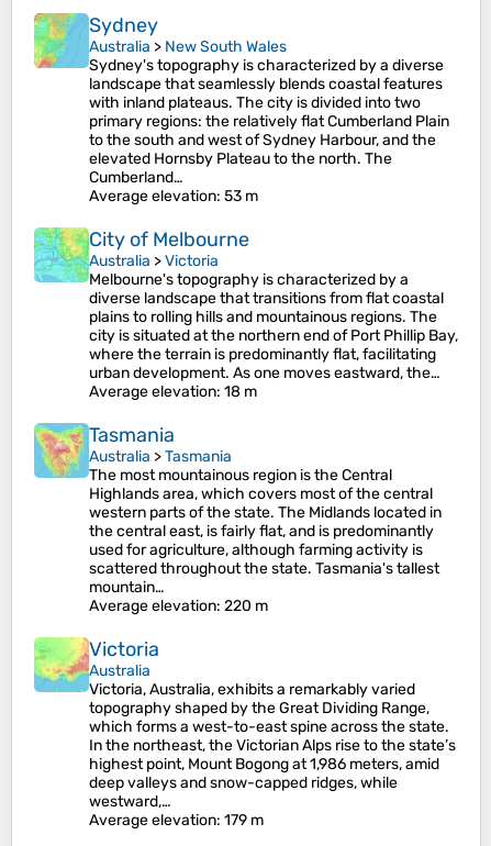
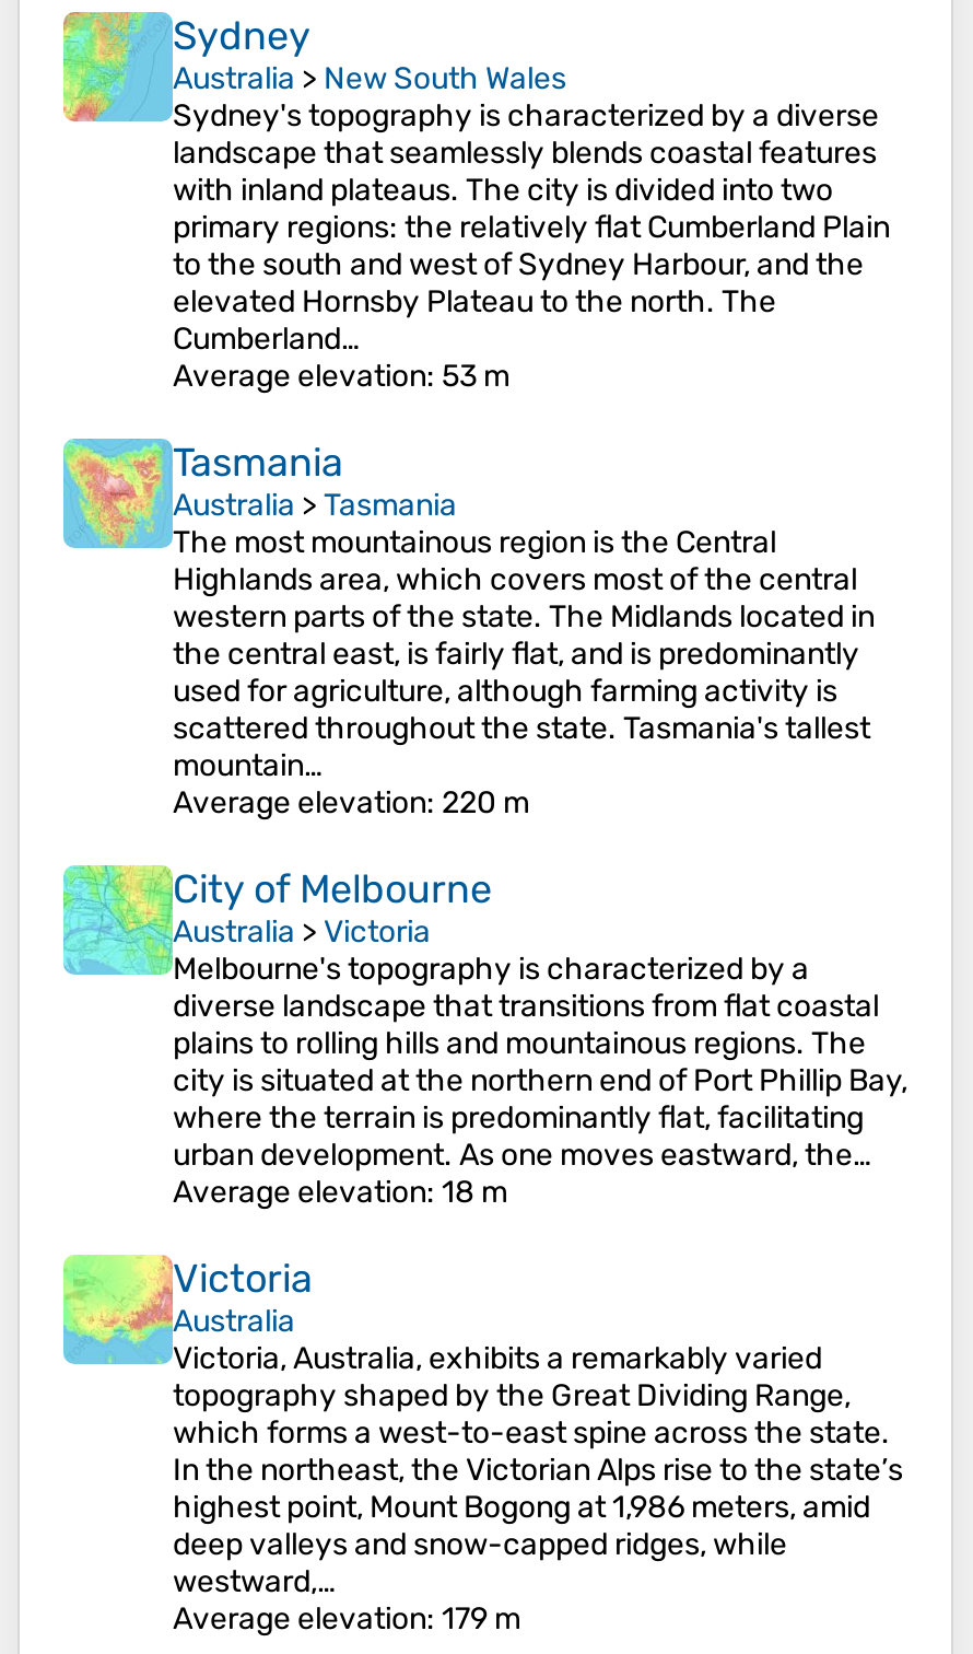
moved down: [image] | City of Melbourne | Australia > Victoria | ... | urban development. As one moves eastward, the… | Average elevation: 18 m

moved up: [image] | Tasmania | Australia > Tasmania | ... | mountain… | Average elevation: 220 m
